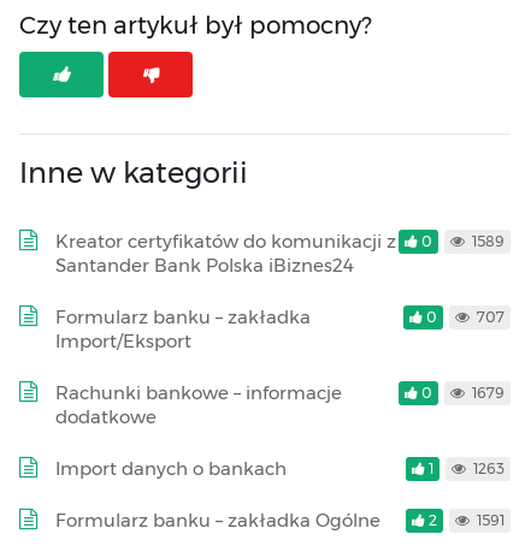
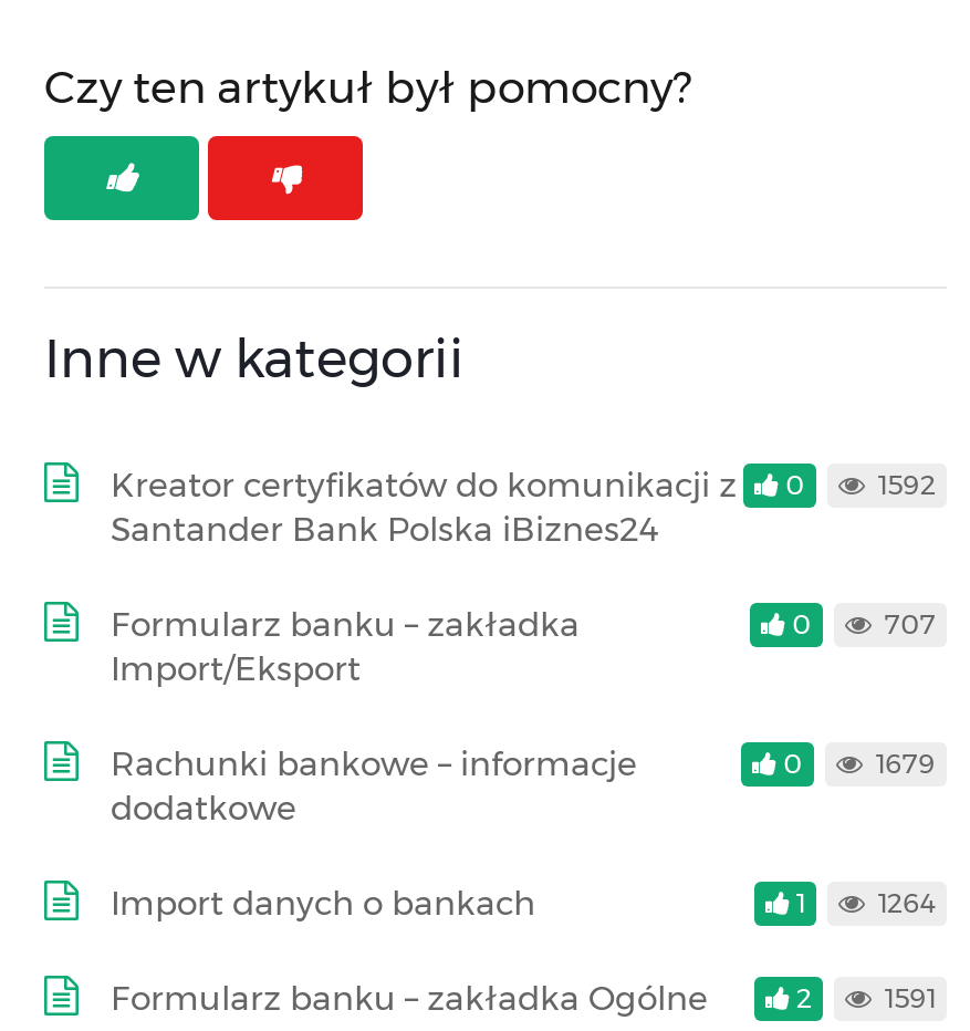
- 1589
+ 1592

- 1 1263
+ 1 1264
